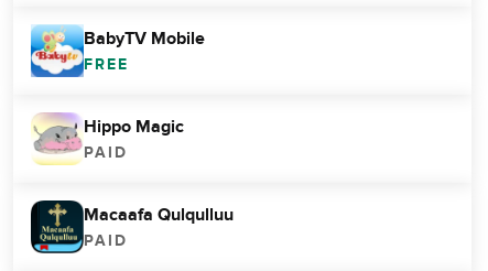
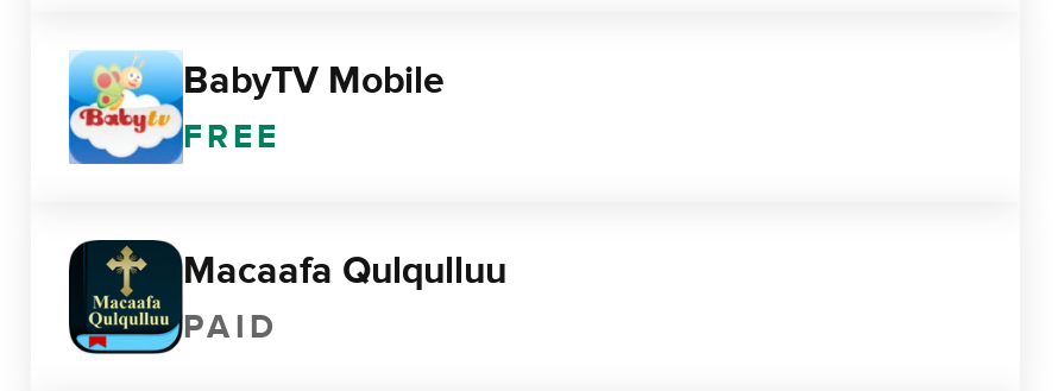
- [image]
- Hippo Magic
- PAID
